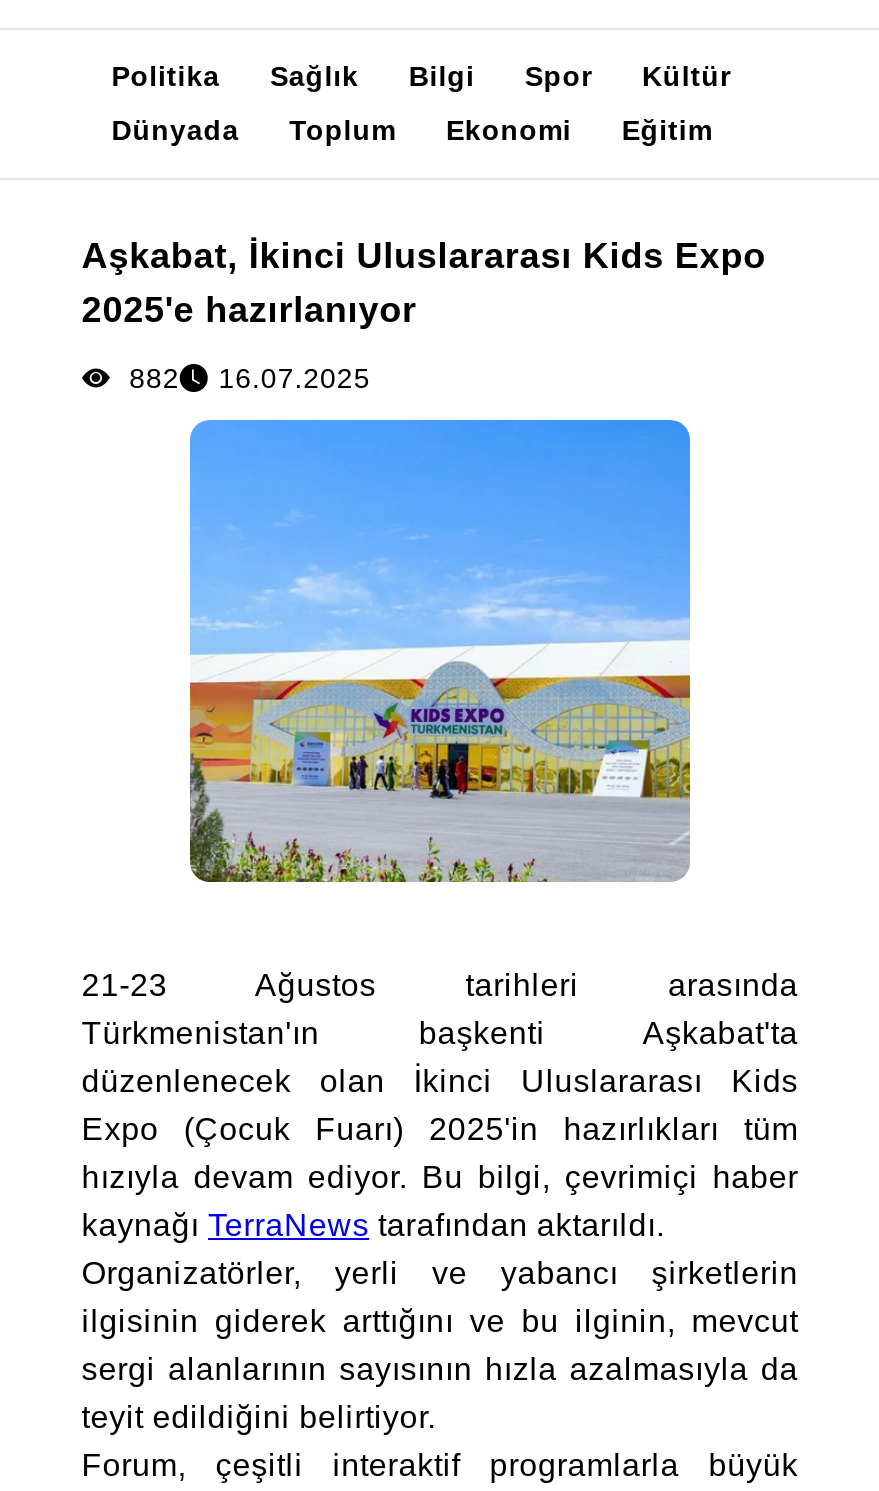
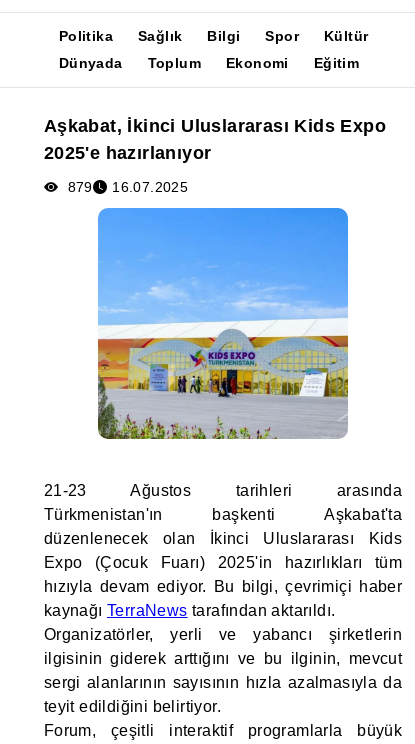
- 882
+ 879
